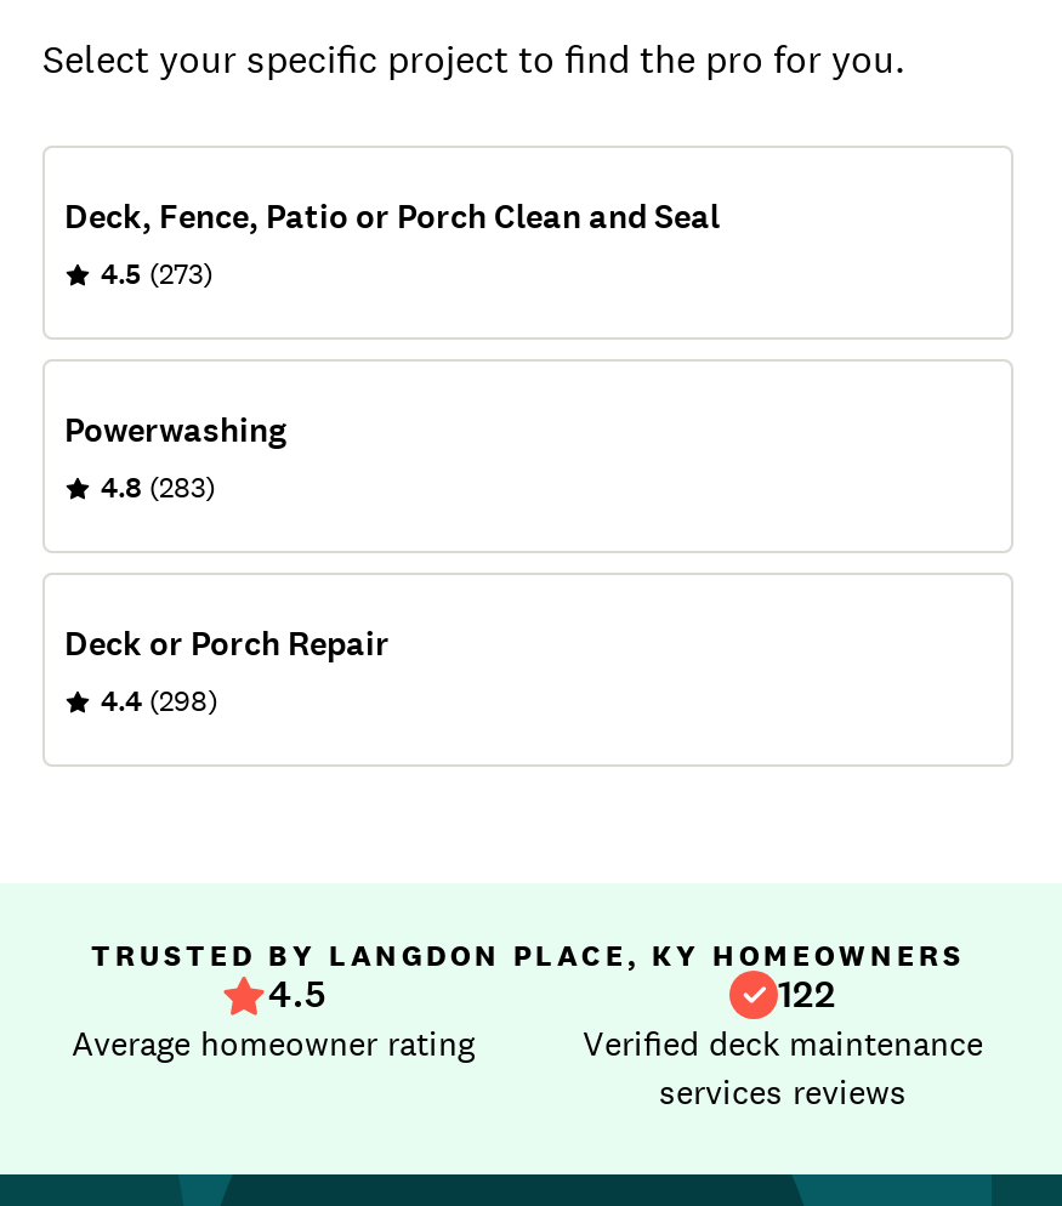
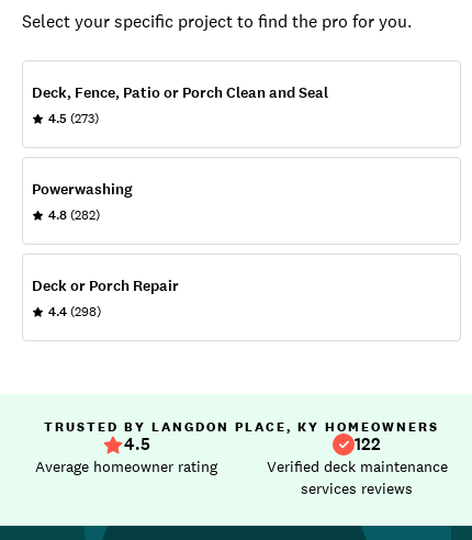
- 4.8 (283)
+ 4.8 (282)
